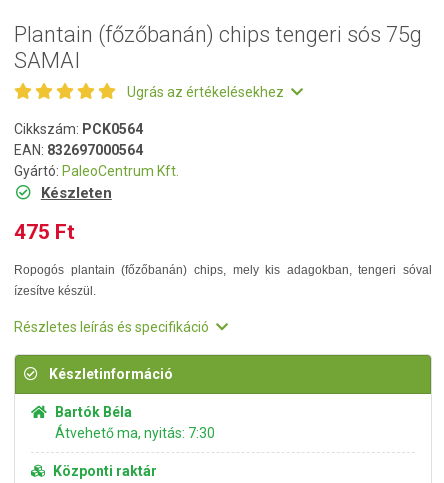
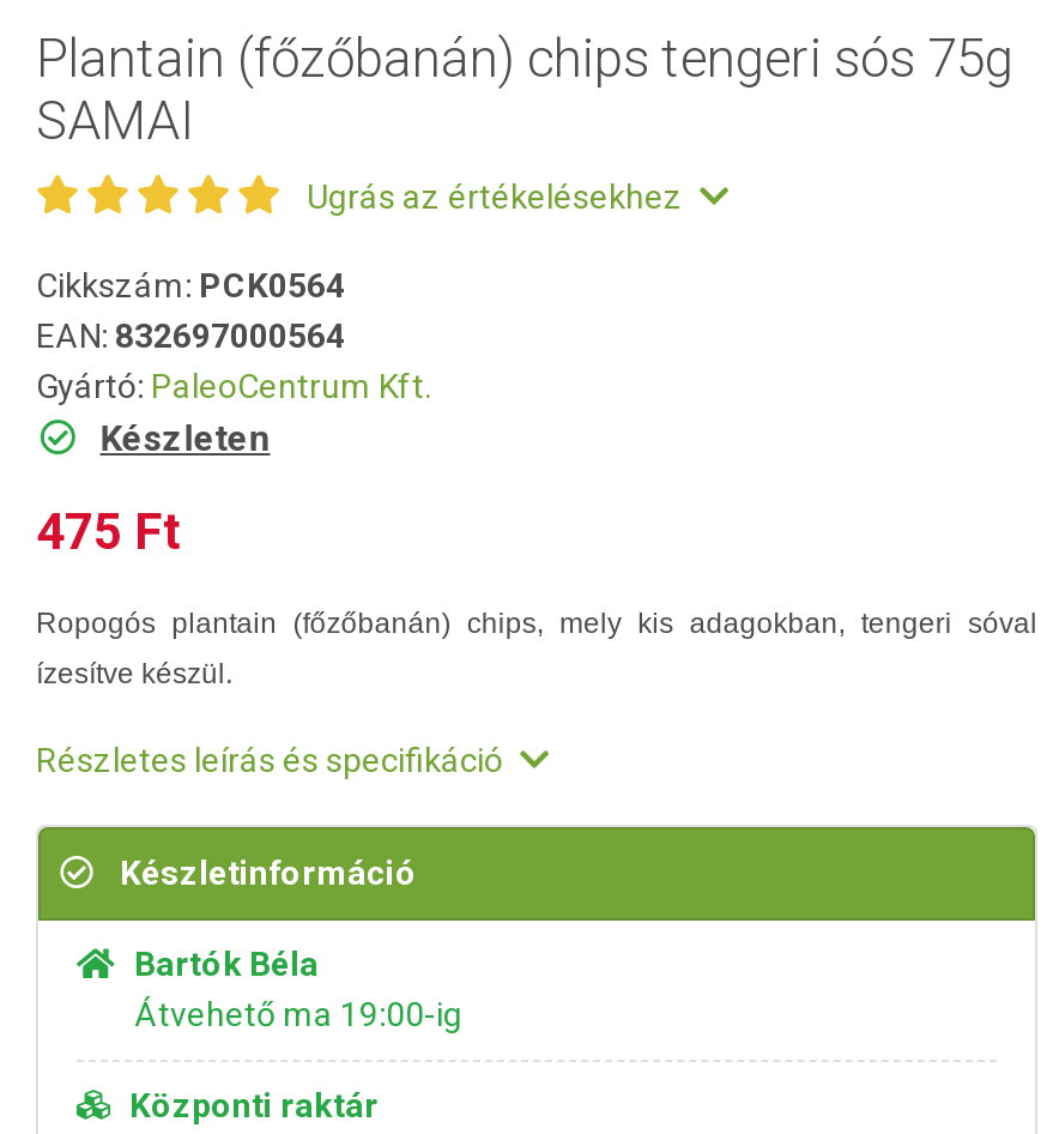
- Átvehető ma, nyitás: 7:30
+ Átvehető ma 19:00-ig
